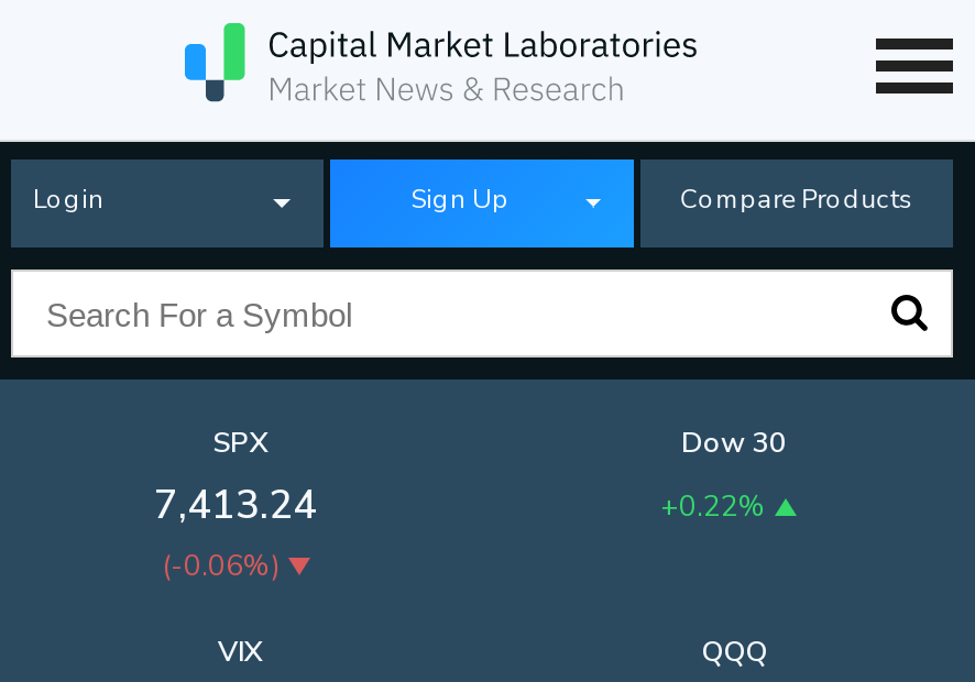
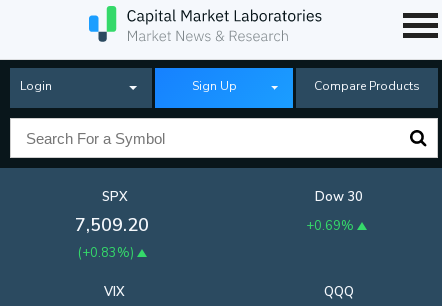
- 7,413.24
+ 7,509.20

- +0.22%
+ +0.69%

- (-0.06%)
+ (+0.83%)
